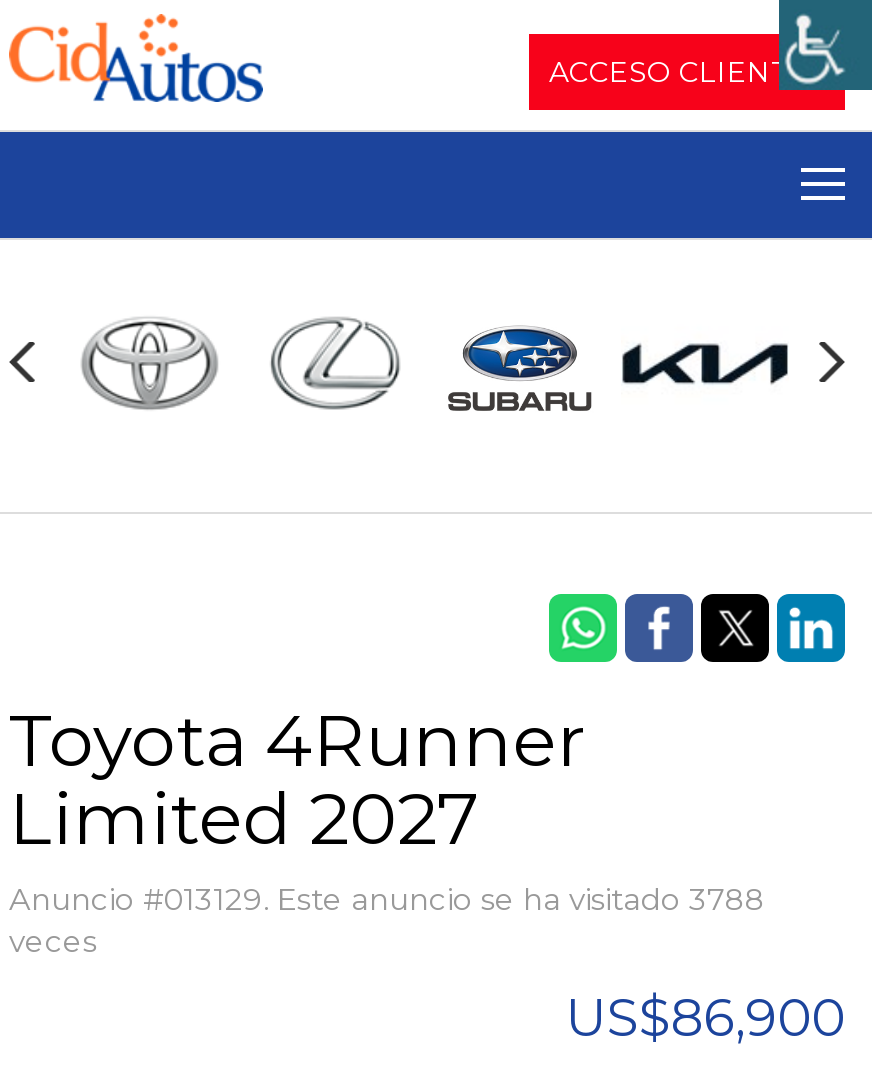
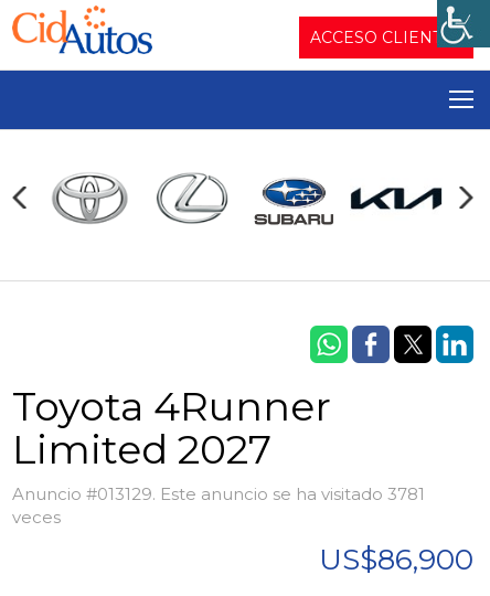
- Anuncio #013129. Este anuncio se ha visitado 3788
+ Anuncio #013129. Este anuncio se ha visitado 3781
